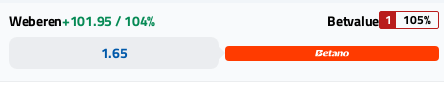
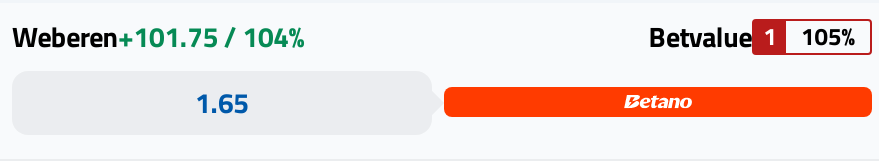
- Weberen+101.95 / 104%
+ Weberen+101.75 / 104%
